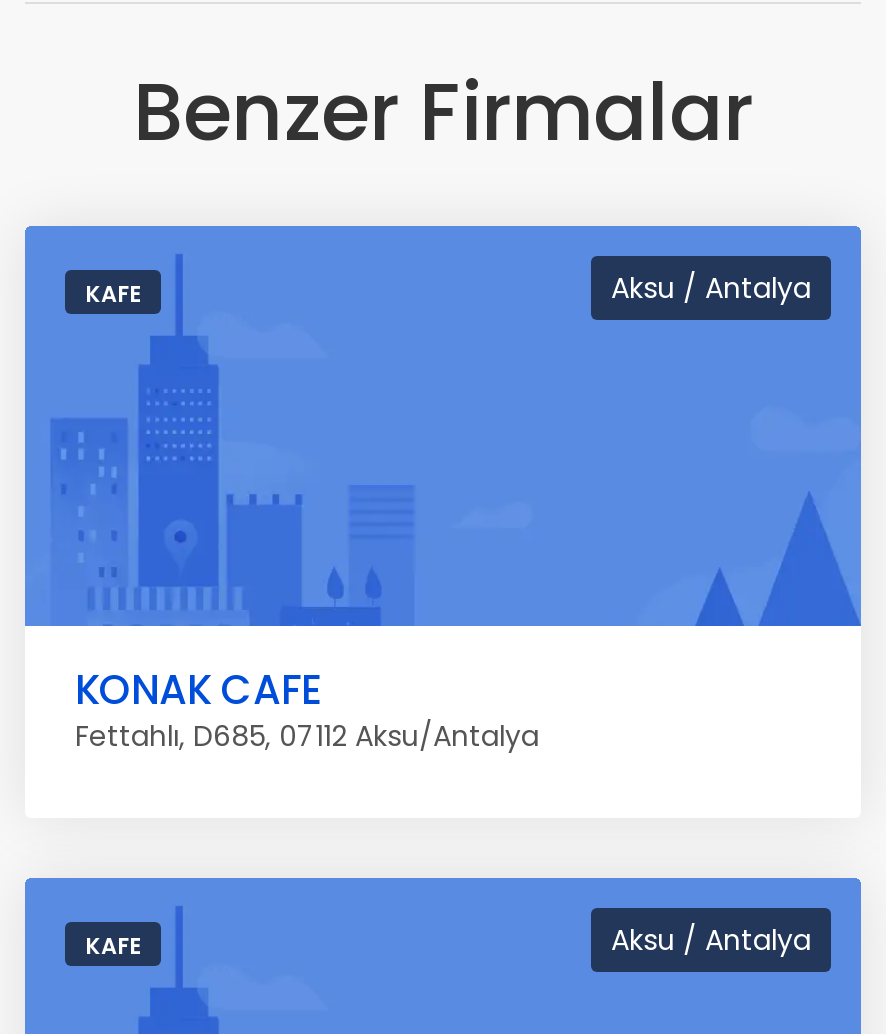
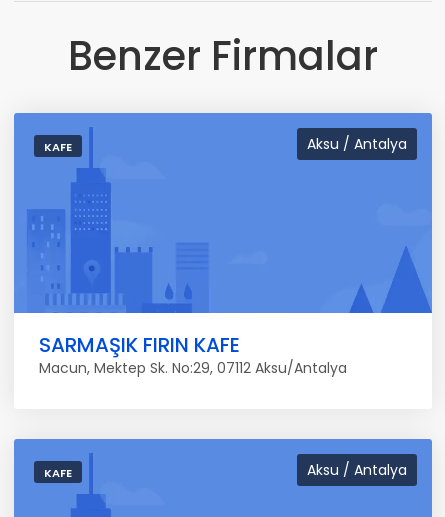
- KONAK CAFE
- Fettahlı, D685, 07112 Aksu/Antalya
+ SARMAŞIK FIRIN KAFE
+ Macun, Mektep Sk. No:29, 07112 Aksu/Antalya
